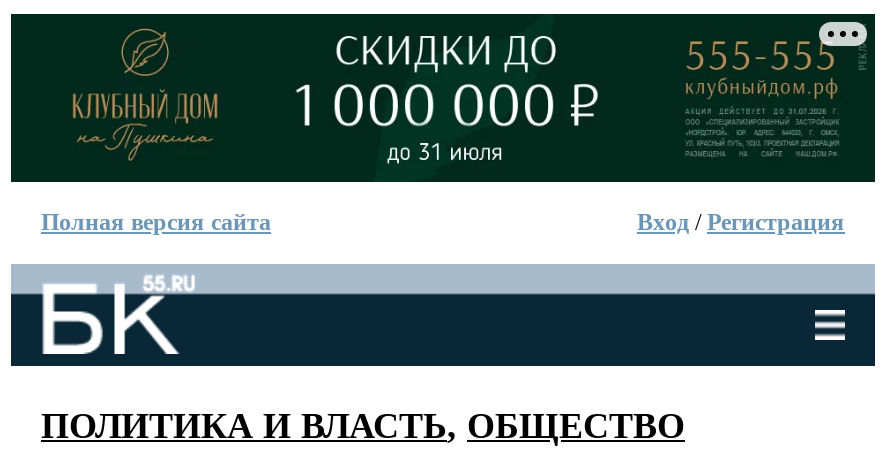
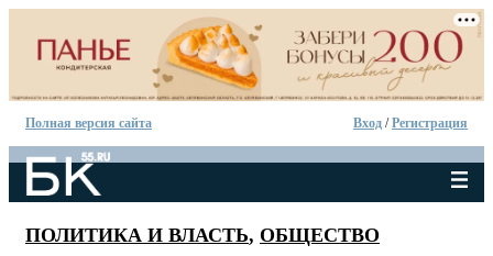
- [image]
+ [image]
